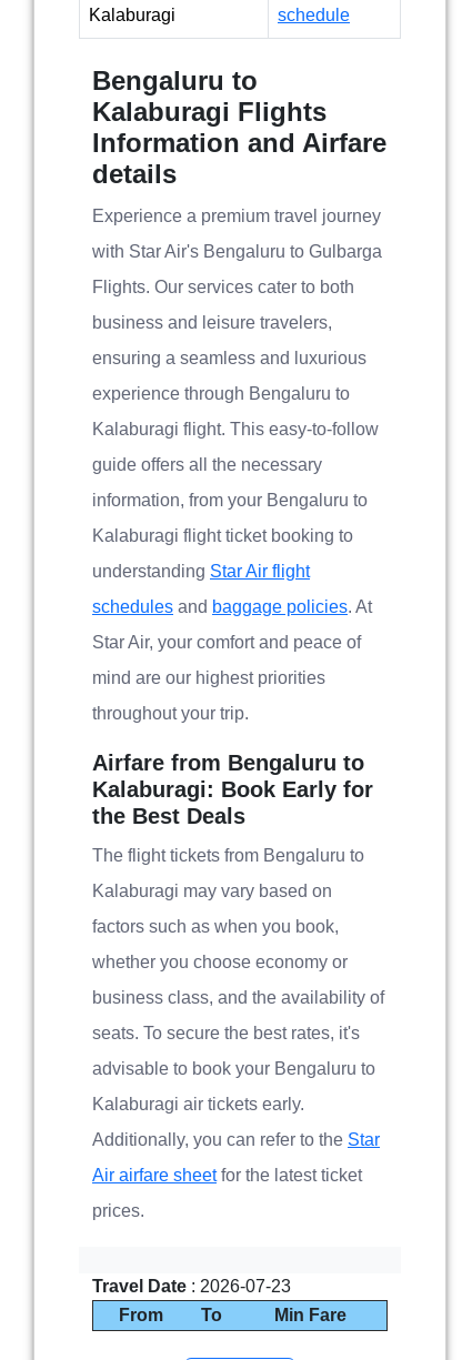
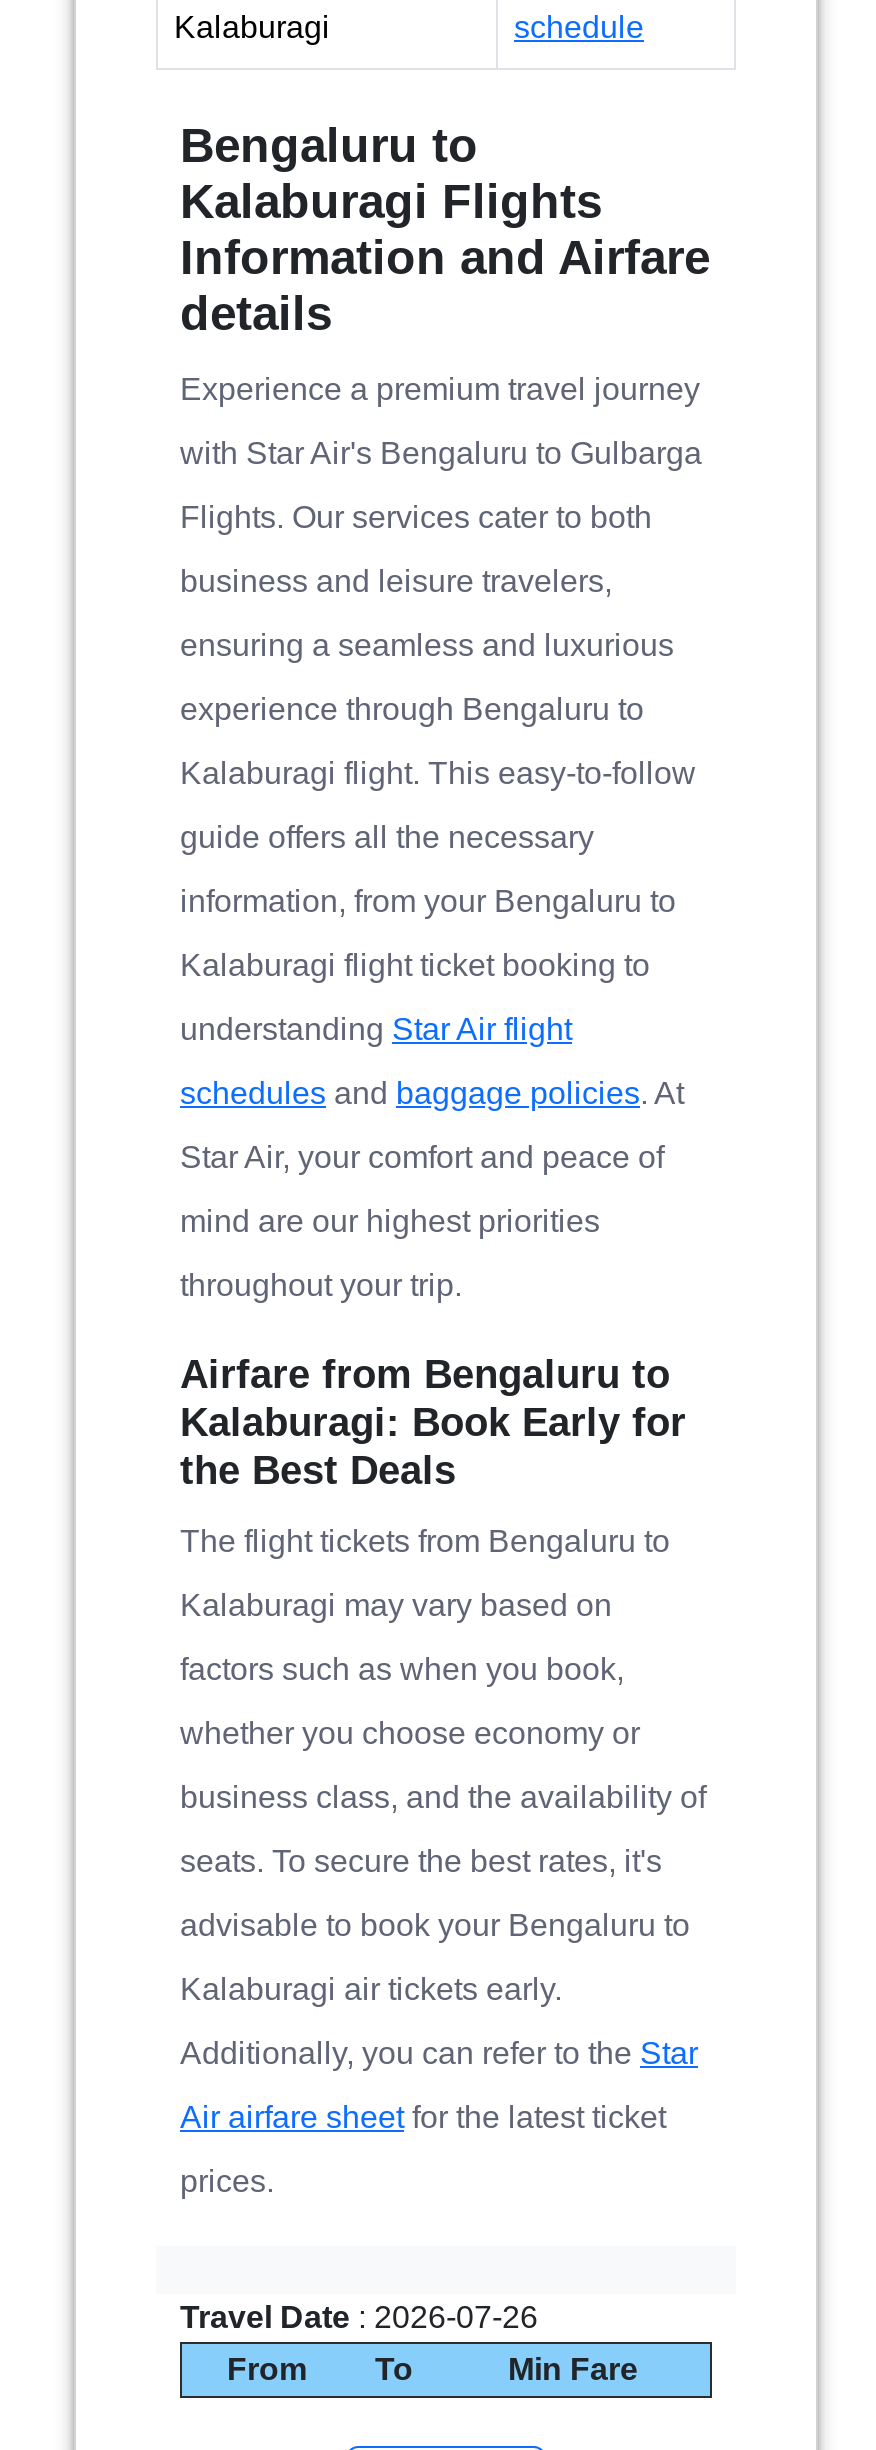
- Travel Date: 2026-07-23
+ Travel Date: 2026-07-26
